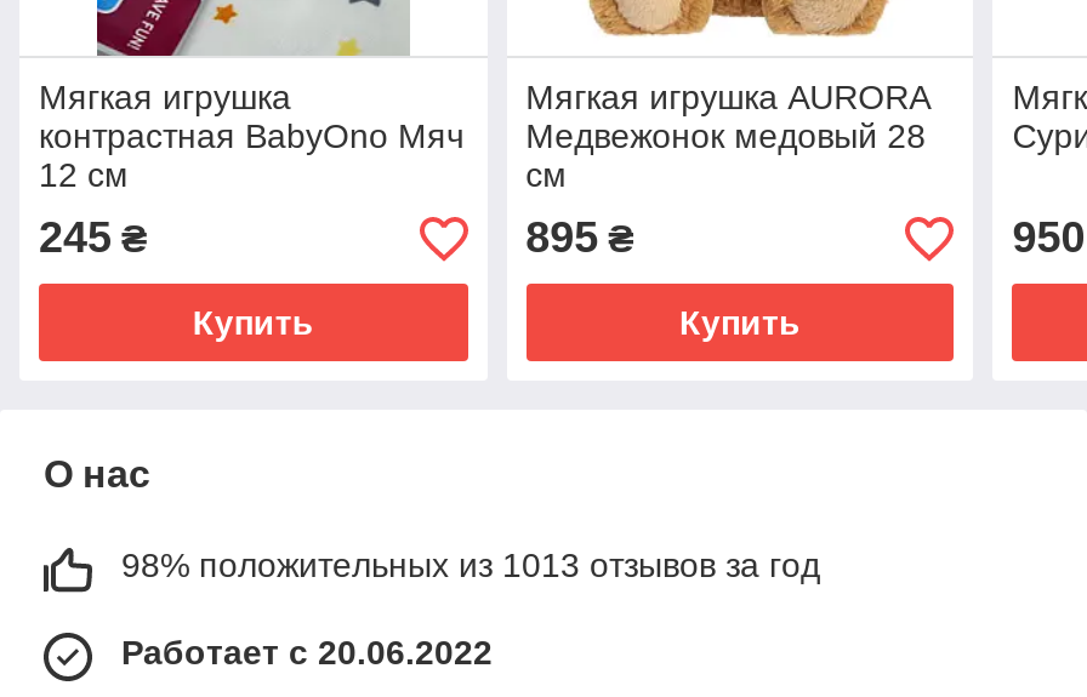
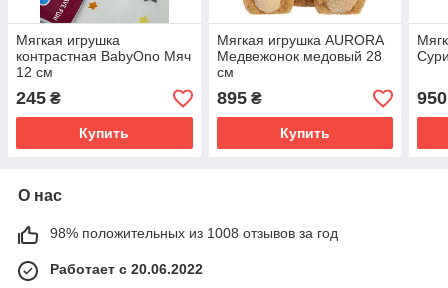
- 98% положительных из 1013 отзывов за год
+ 98% положительных из 1008 отзывов за год
